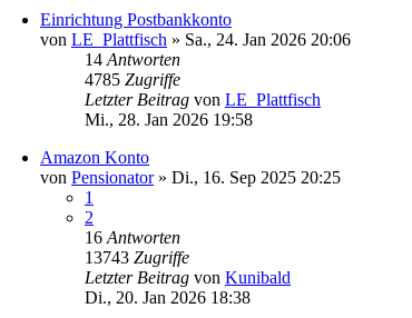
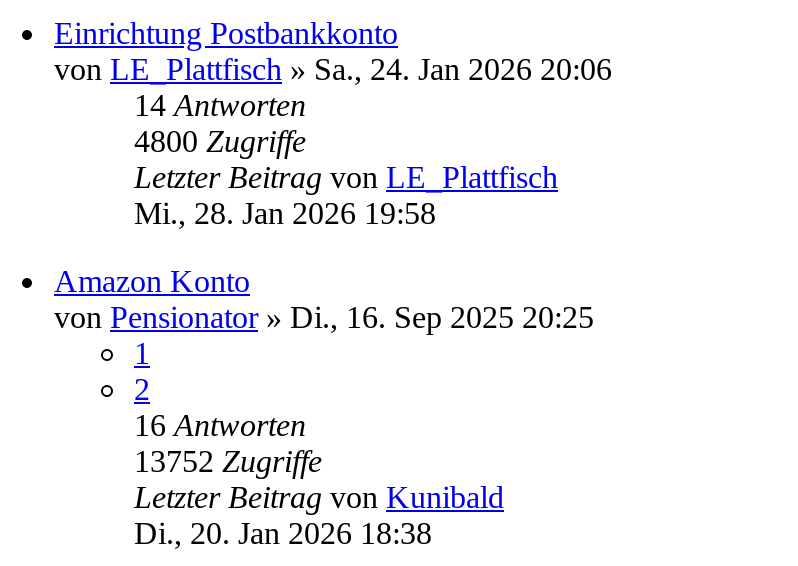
- 4785 Zugriffe
+ 4800 Zugriffe

- 13743 Zugriffe
+ 13752 Zugriffe
